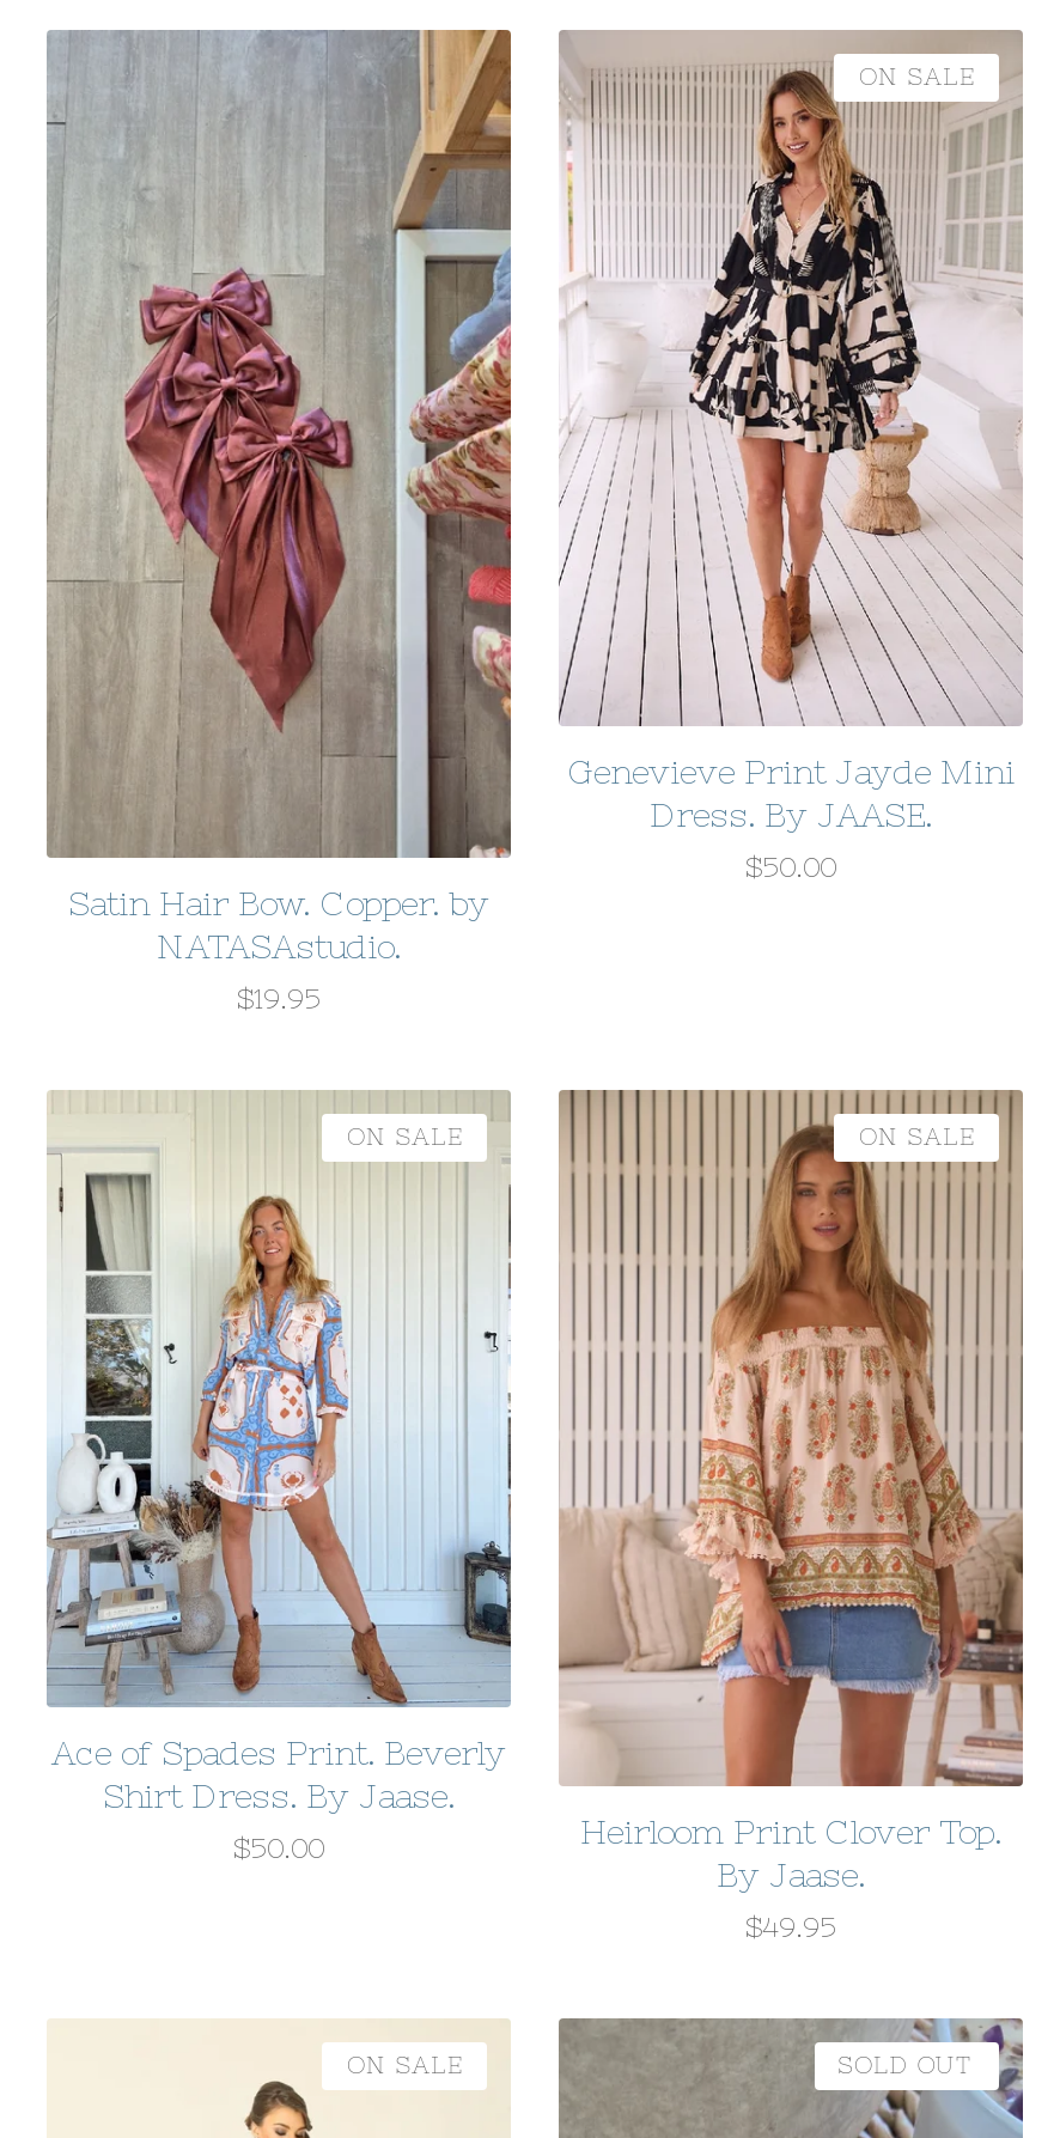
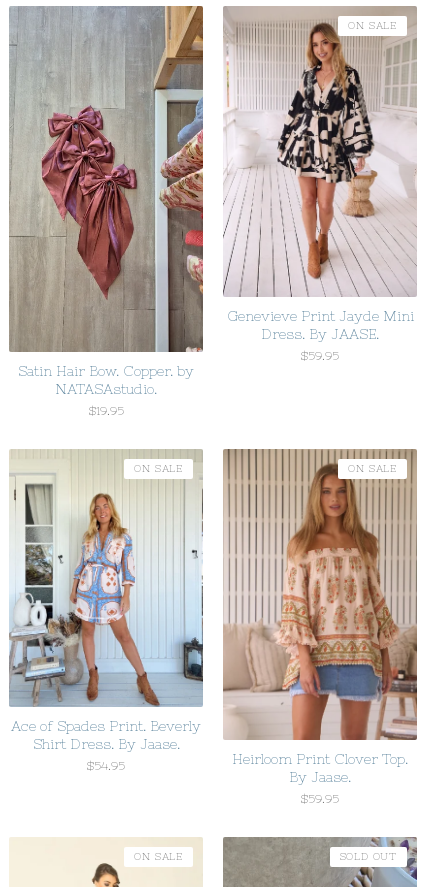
- $50.00
+ $59.95

- $50.00
+ $54.95

- $49.95
+ $59.95
